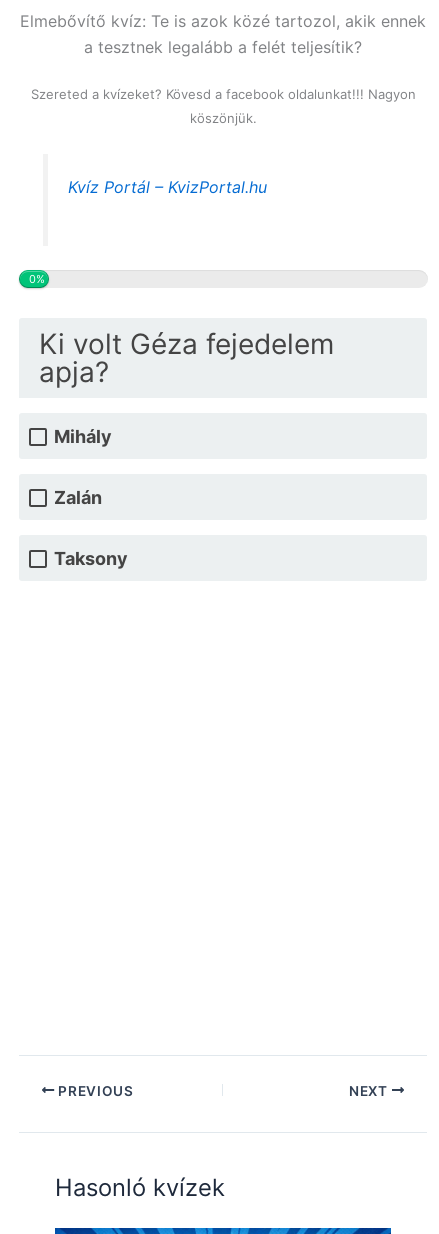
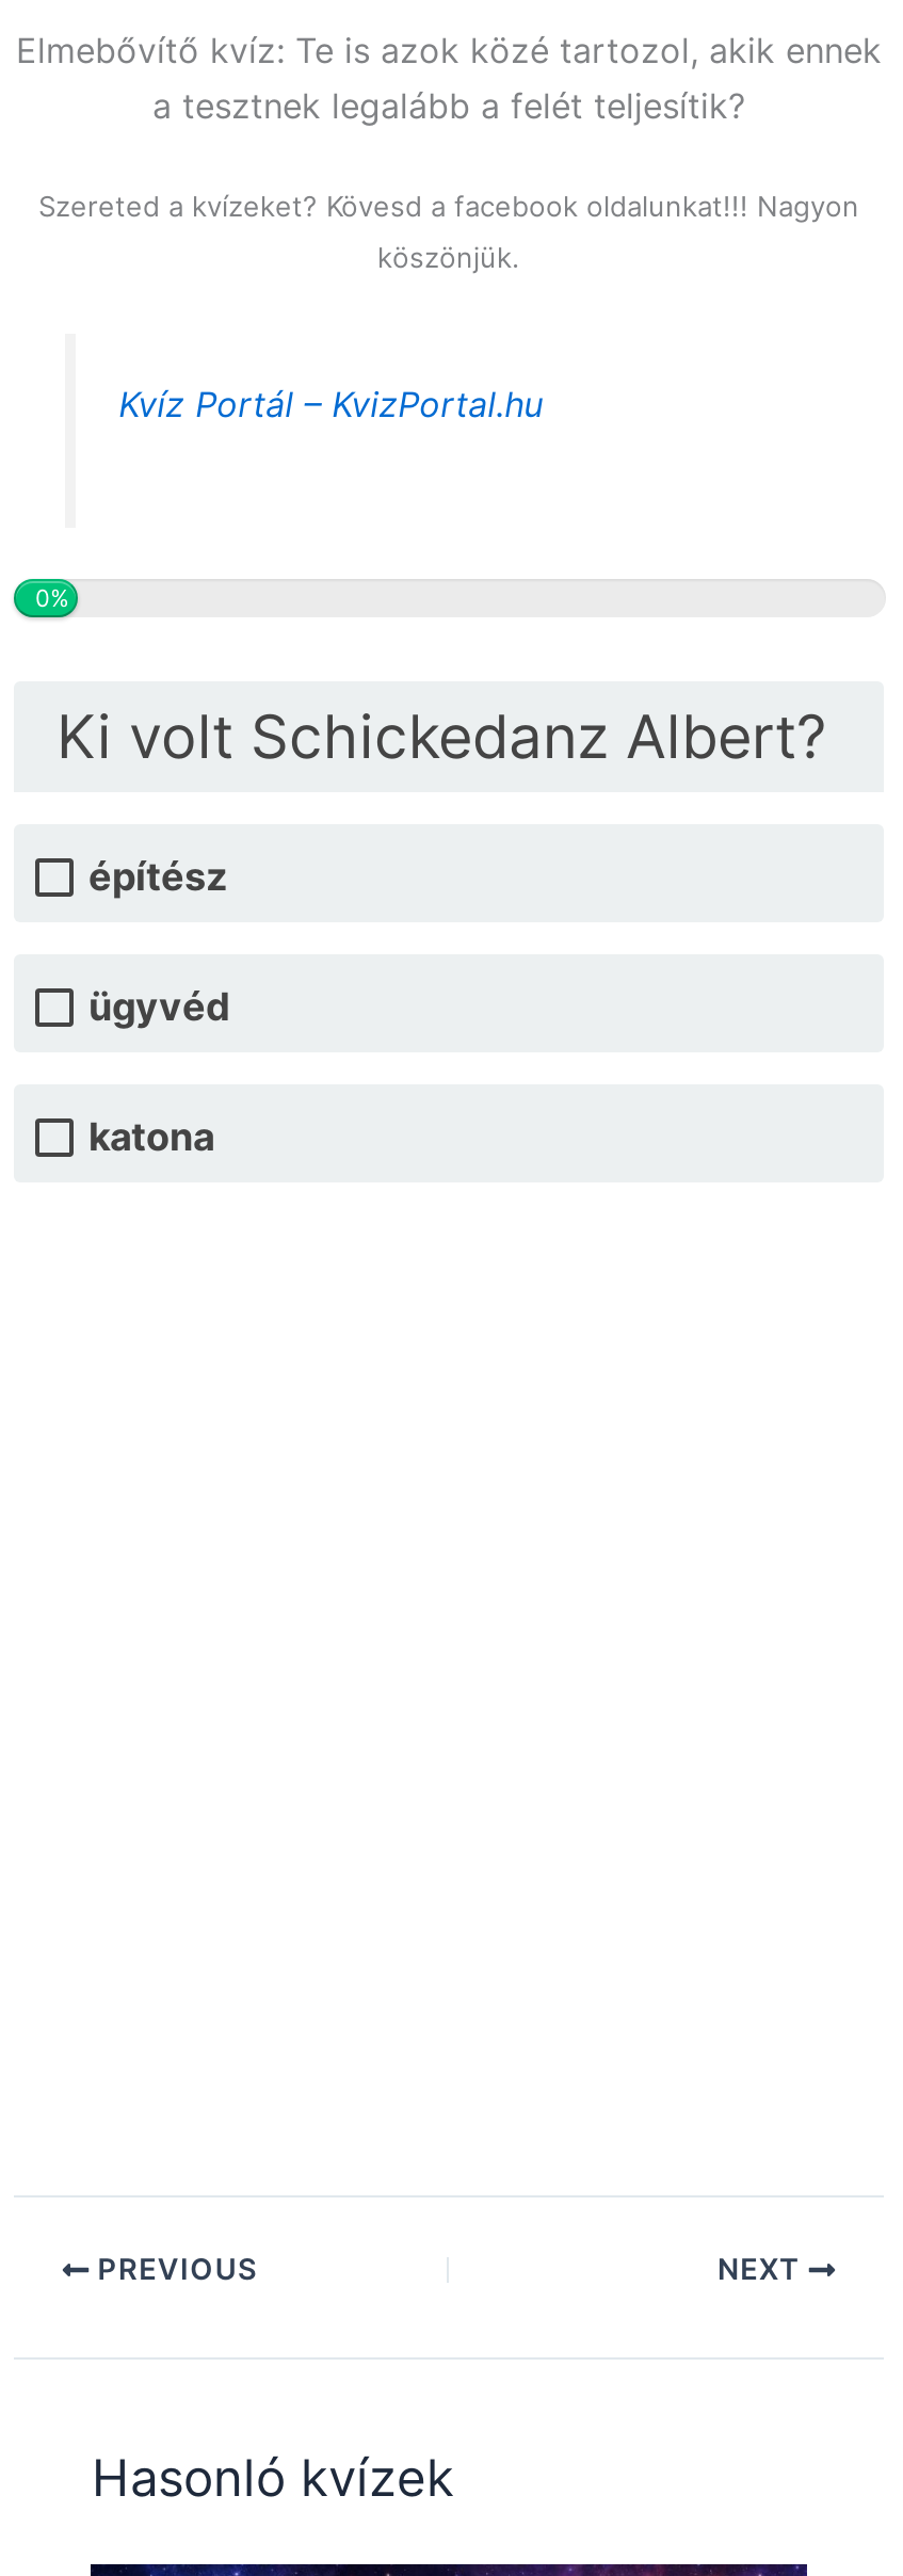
- Ki volt Géza fejedelem
- apja?
+ Ki volt Schickedanz Albert?

- Mihály
+ építész

- Zalán
+ ügyvéd

- Taksony
+ katona
